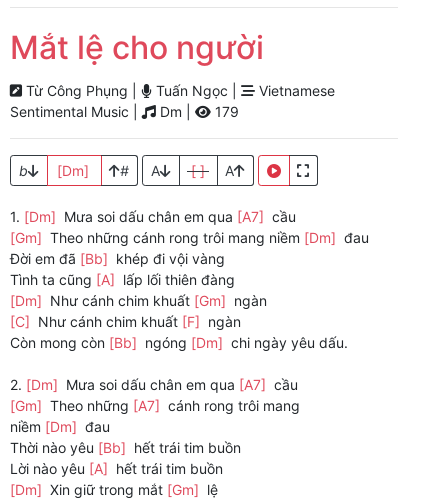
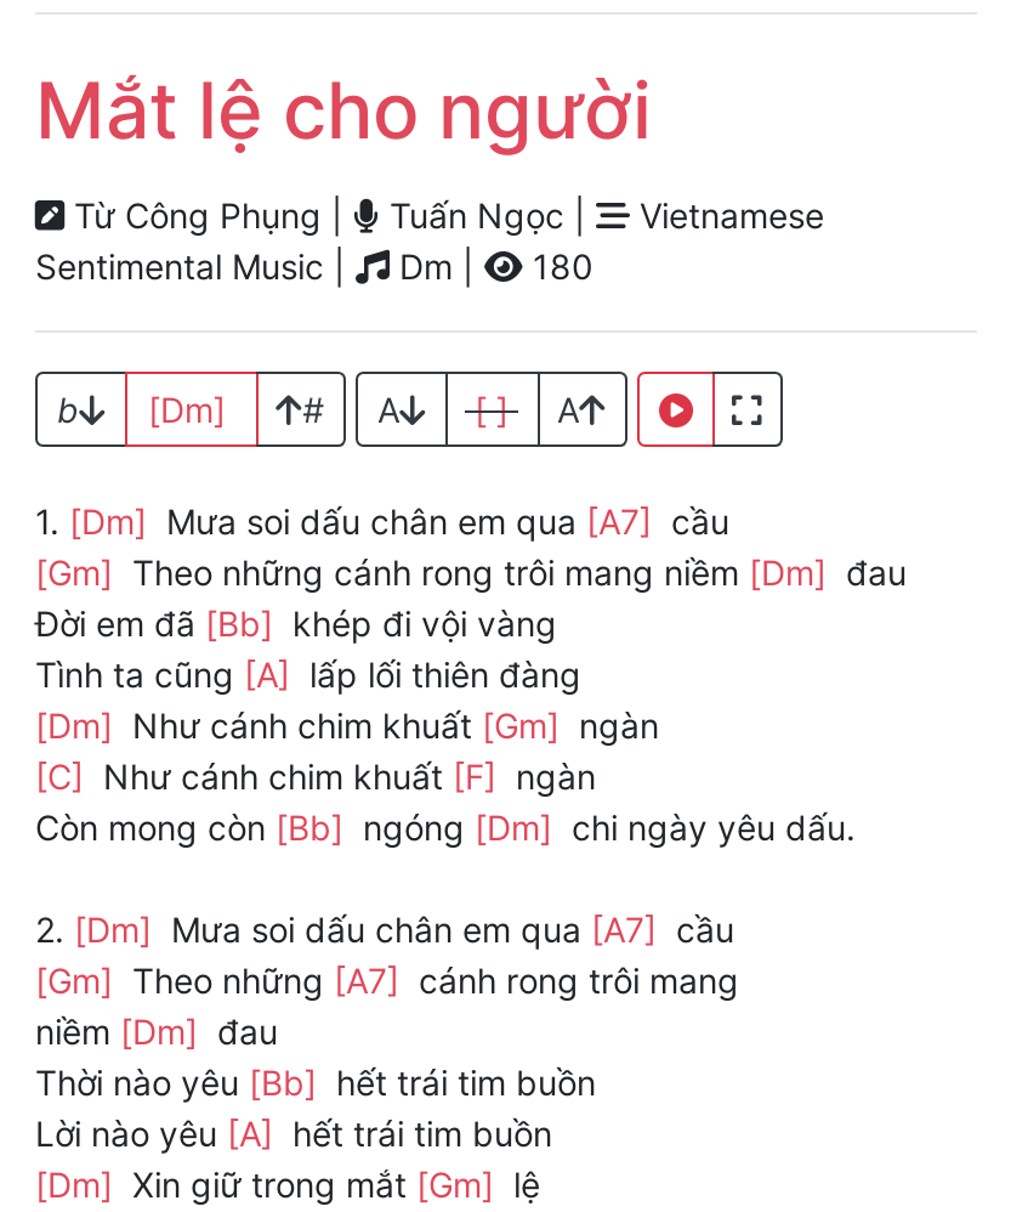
- 179
+ 180
